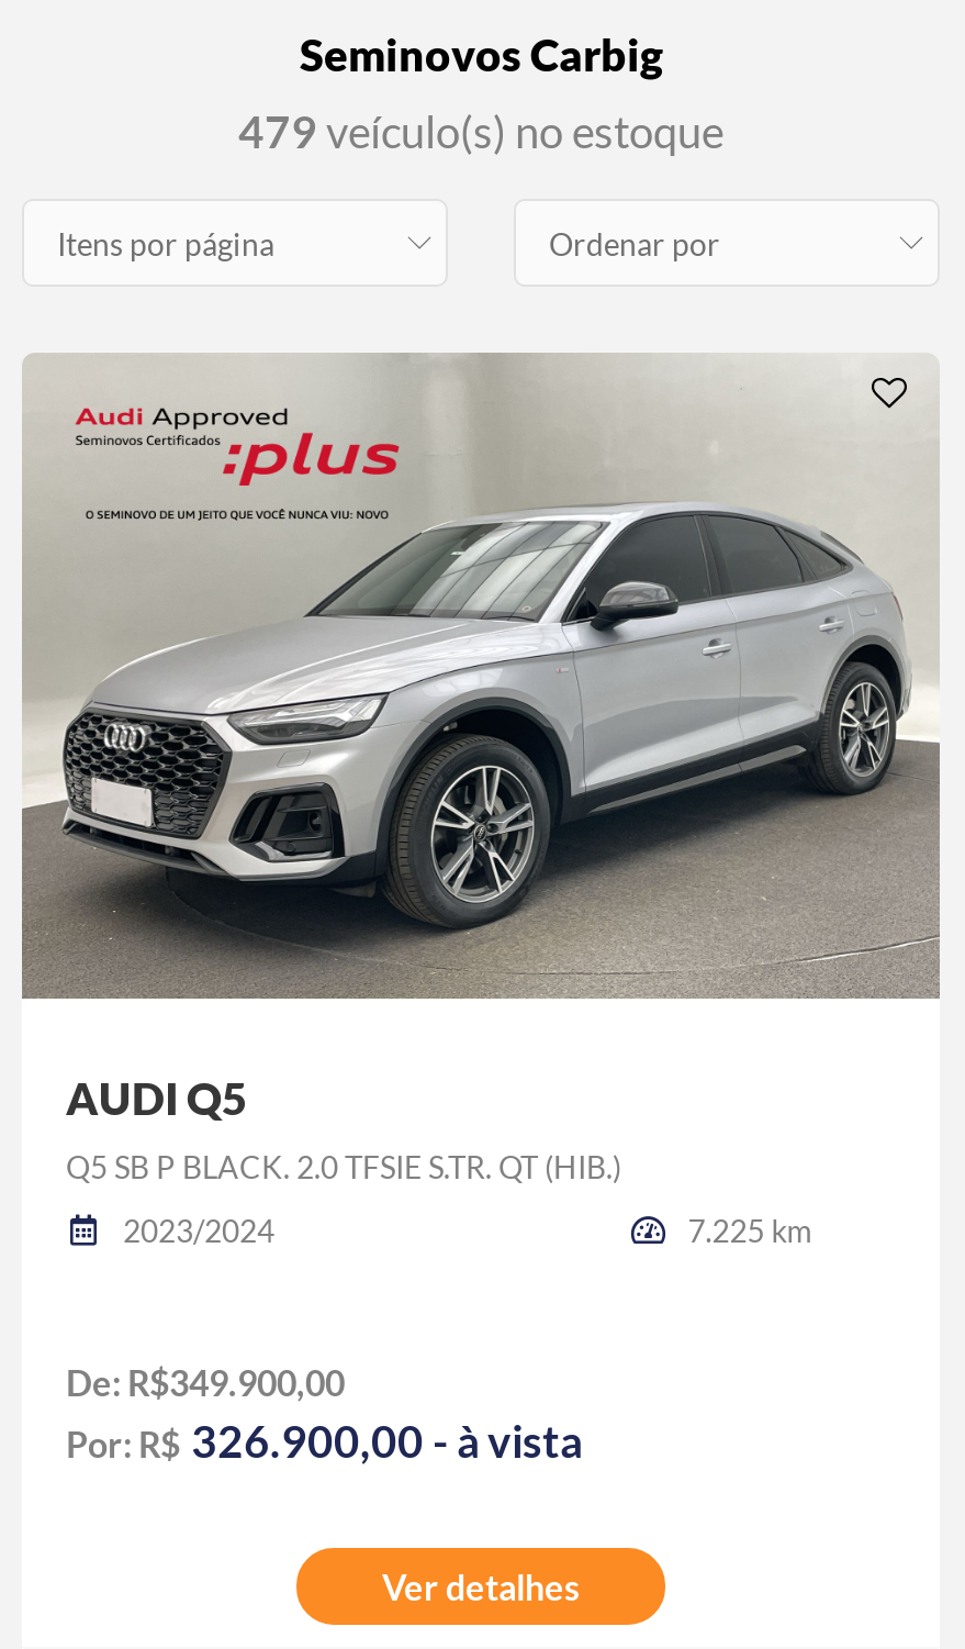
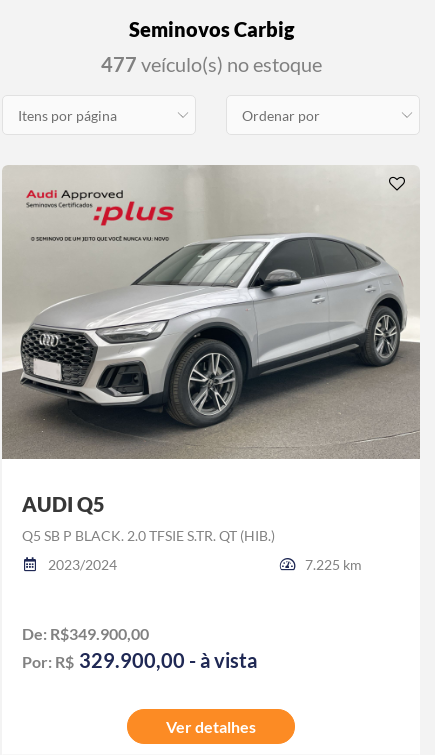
- 479 veículo(s) no estoque
+ 477 veículo(s) no estoque

- Por: R$ 326.900,00 - à vista
+ Por: R$ 329.900,00 - à vista
